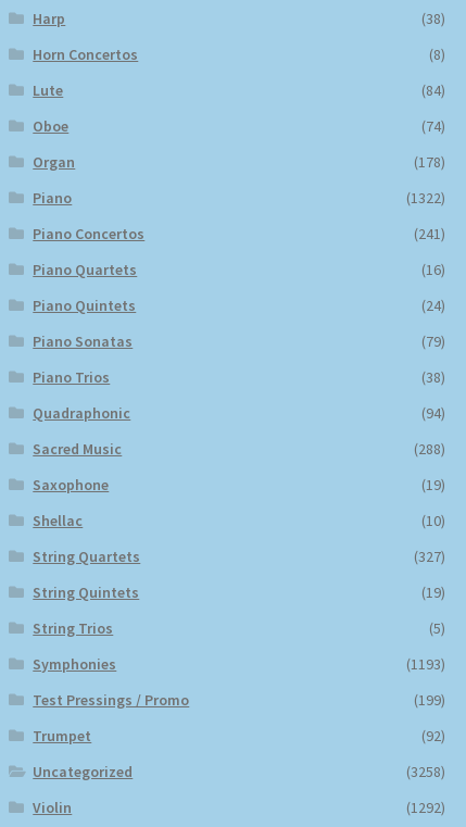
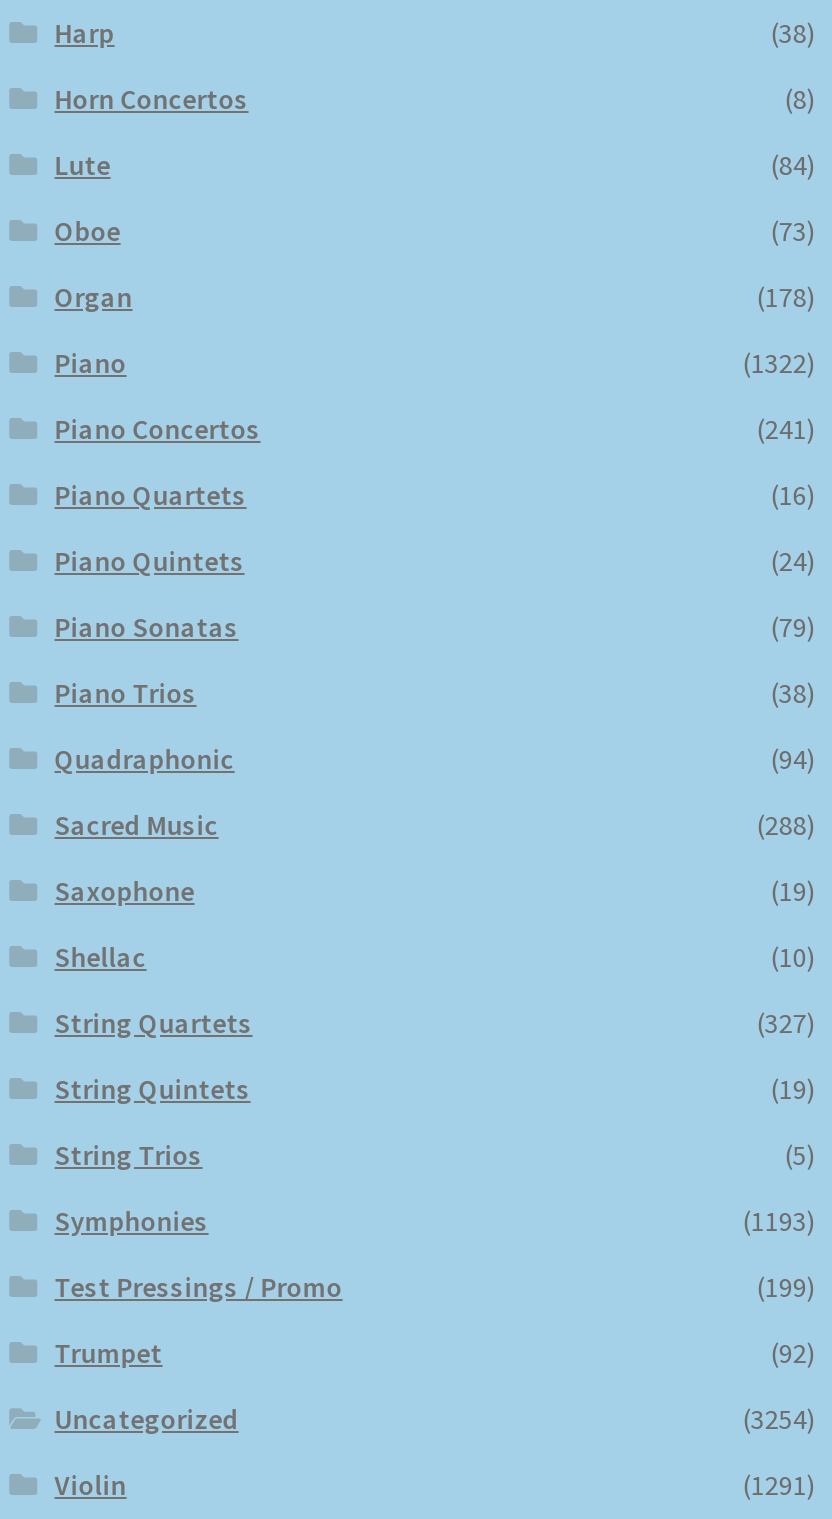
- (74)
+ (73)

- (3258)
+ (3254)

- (1292)
+ (1291)
